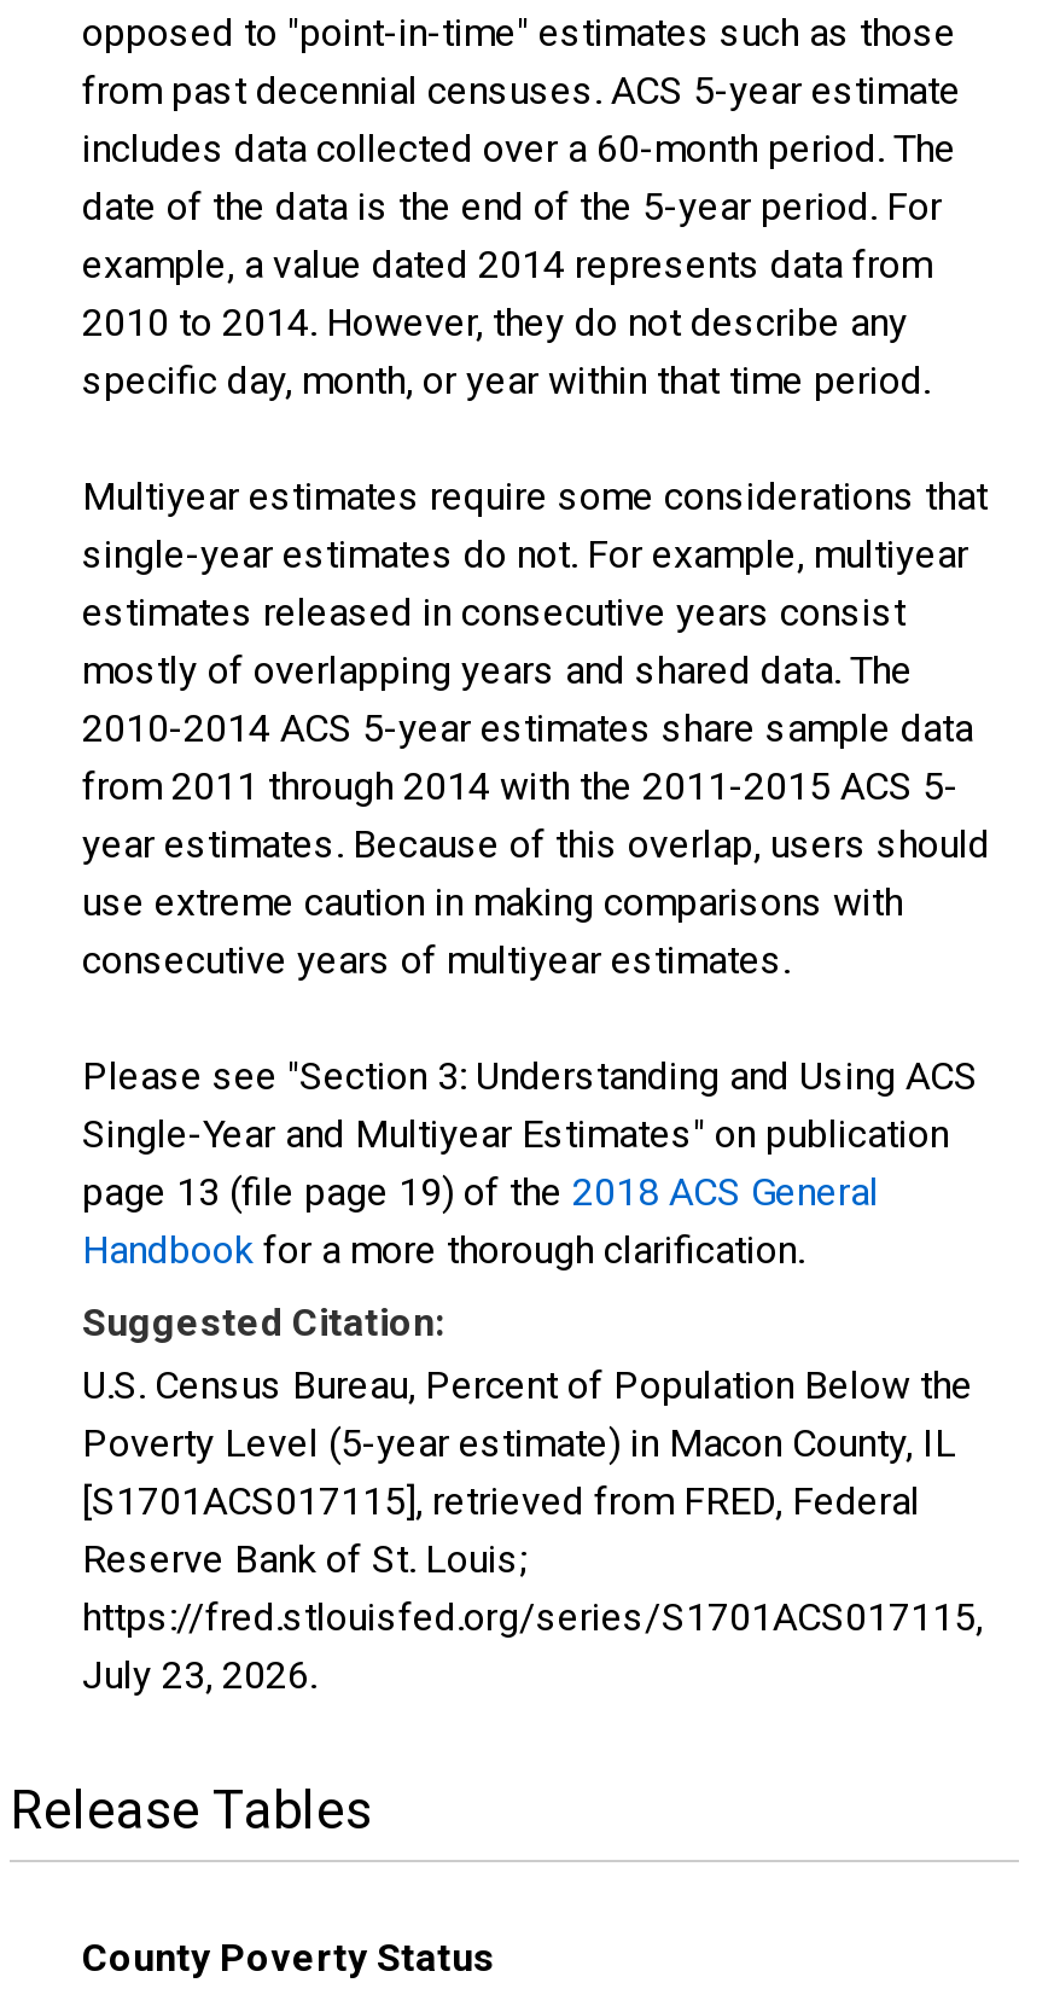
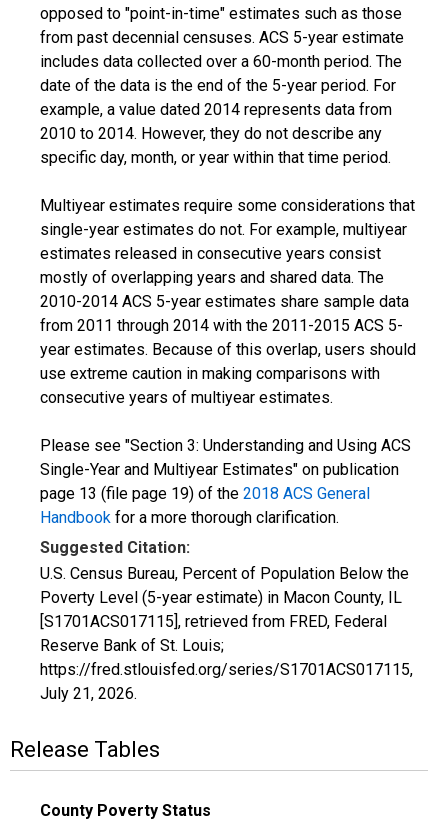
- July 23, 2026.
+ July 21, 2026.
